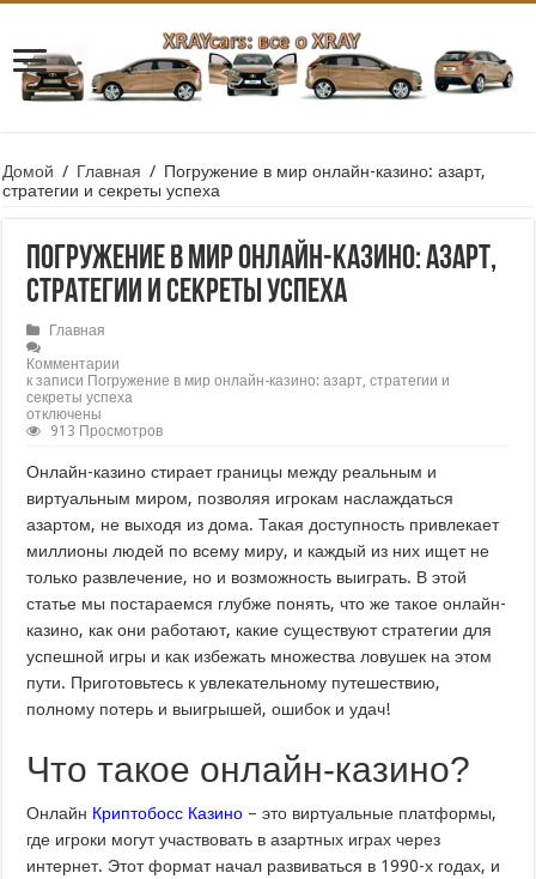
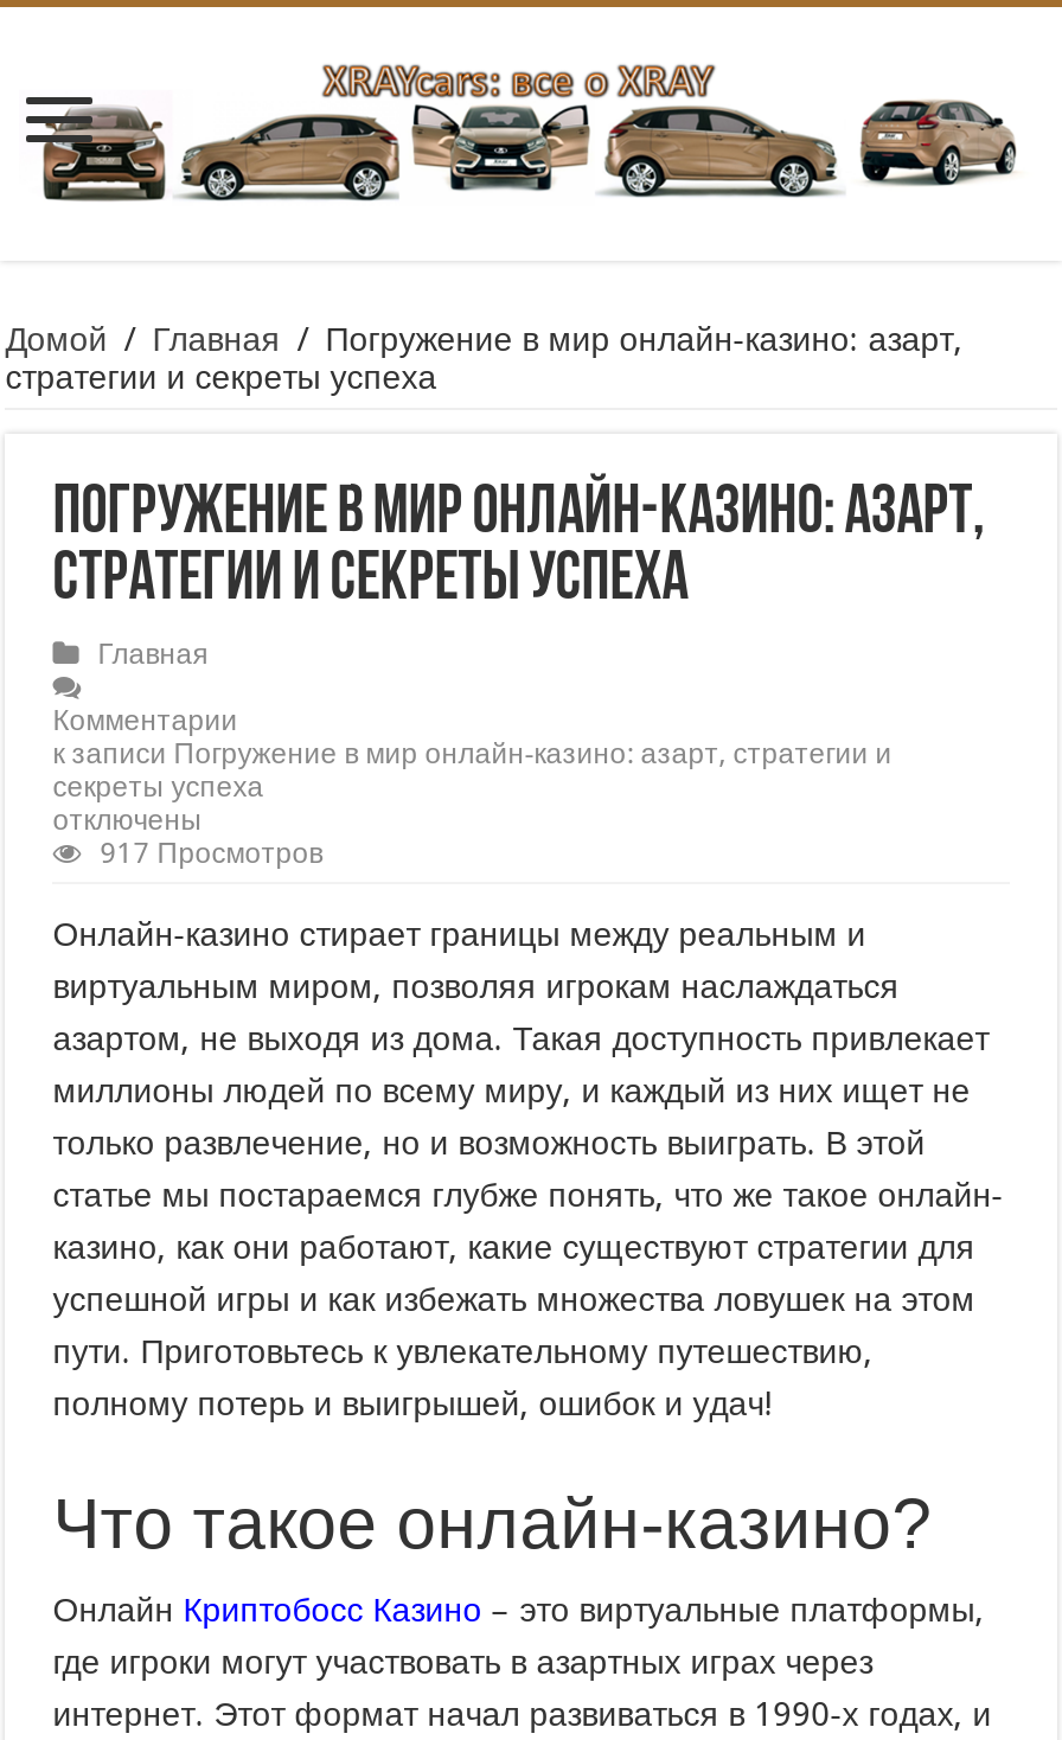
- 913 Просмотров
+ 917 Просмотров
